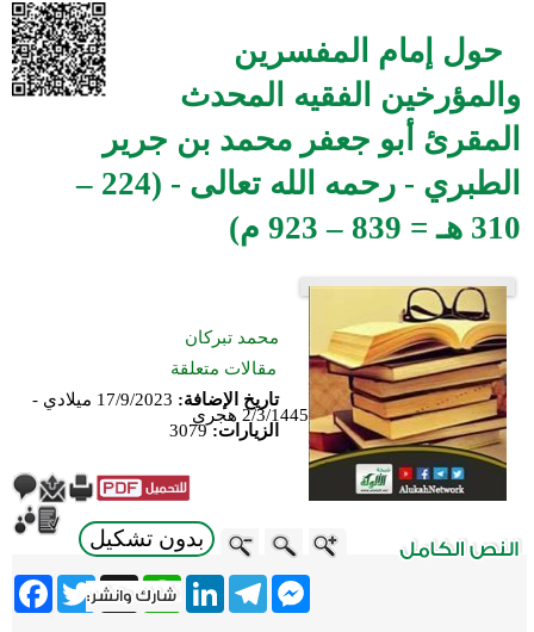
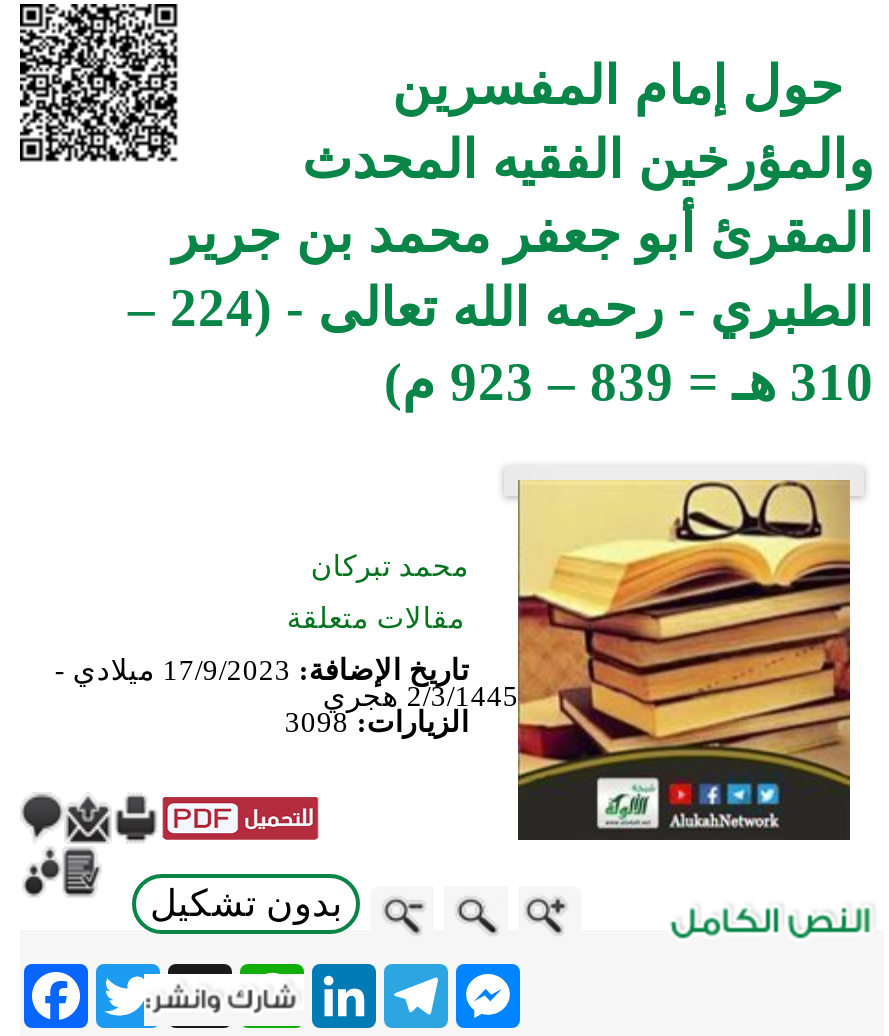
- الزيارات:3079
+ الزيارات:3098
